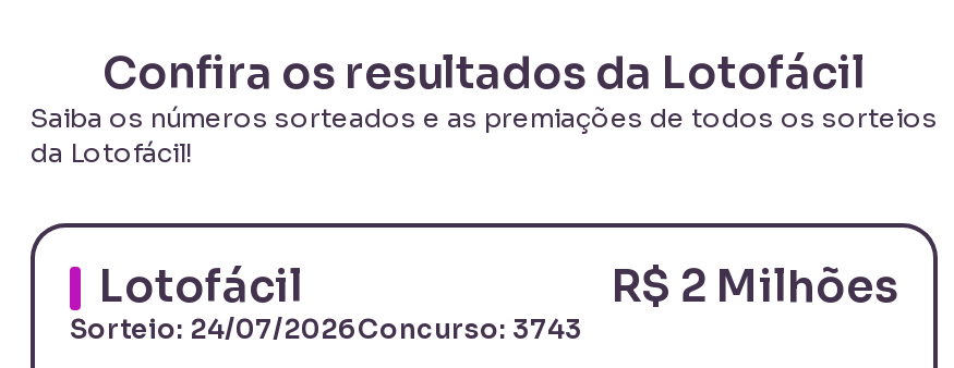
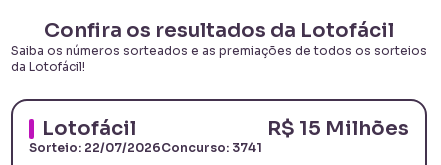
- R$ 2 Milhões
+ R$ 15 Milhões

- Sorteio: 24/07/2026Concurso: 3743
+ Sorteio: 22/07/2026Concurso: 3741
